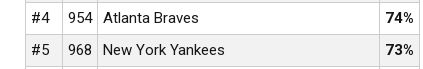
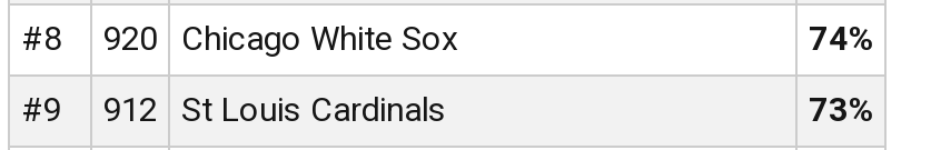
- #4
- 954
- Atlanta Braves
+ #8
+ 920
+ Chicago White Sox

- #5
- 968
- New York Yankees
+ #9
+ 912
+ St Louis Cardinals
